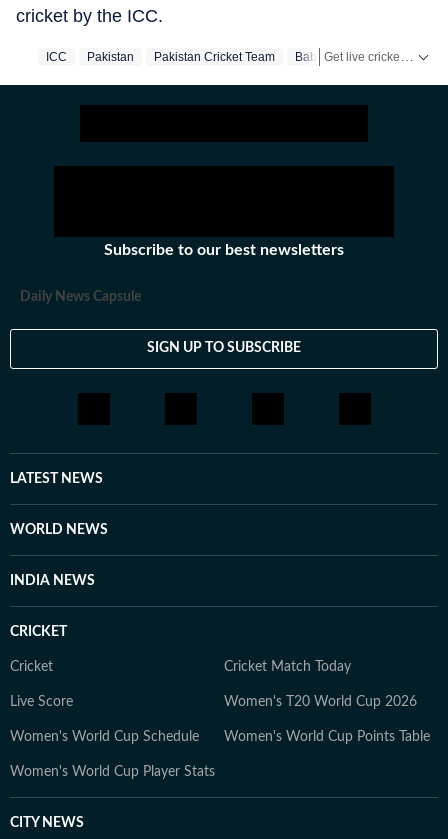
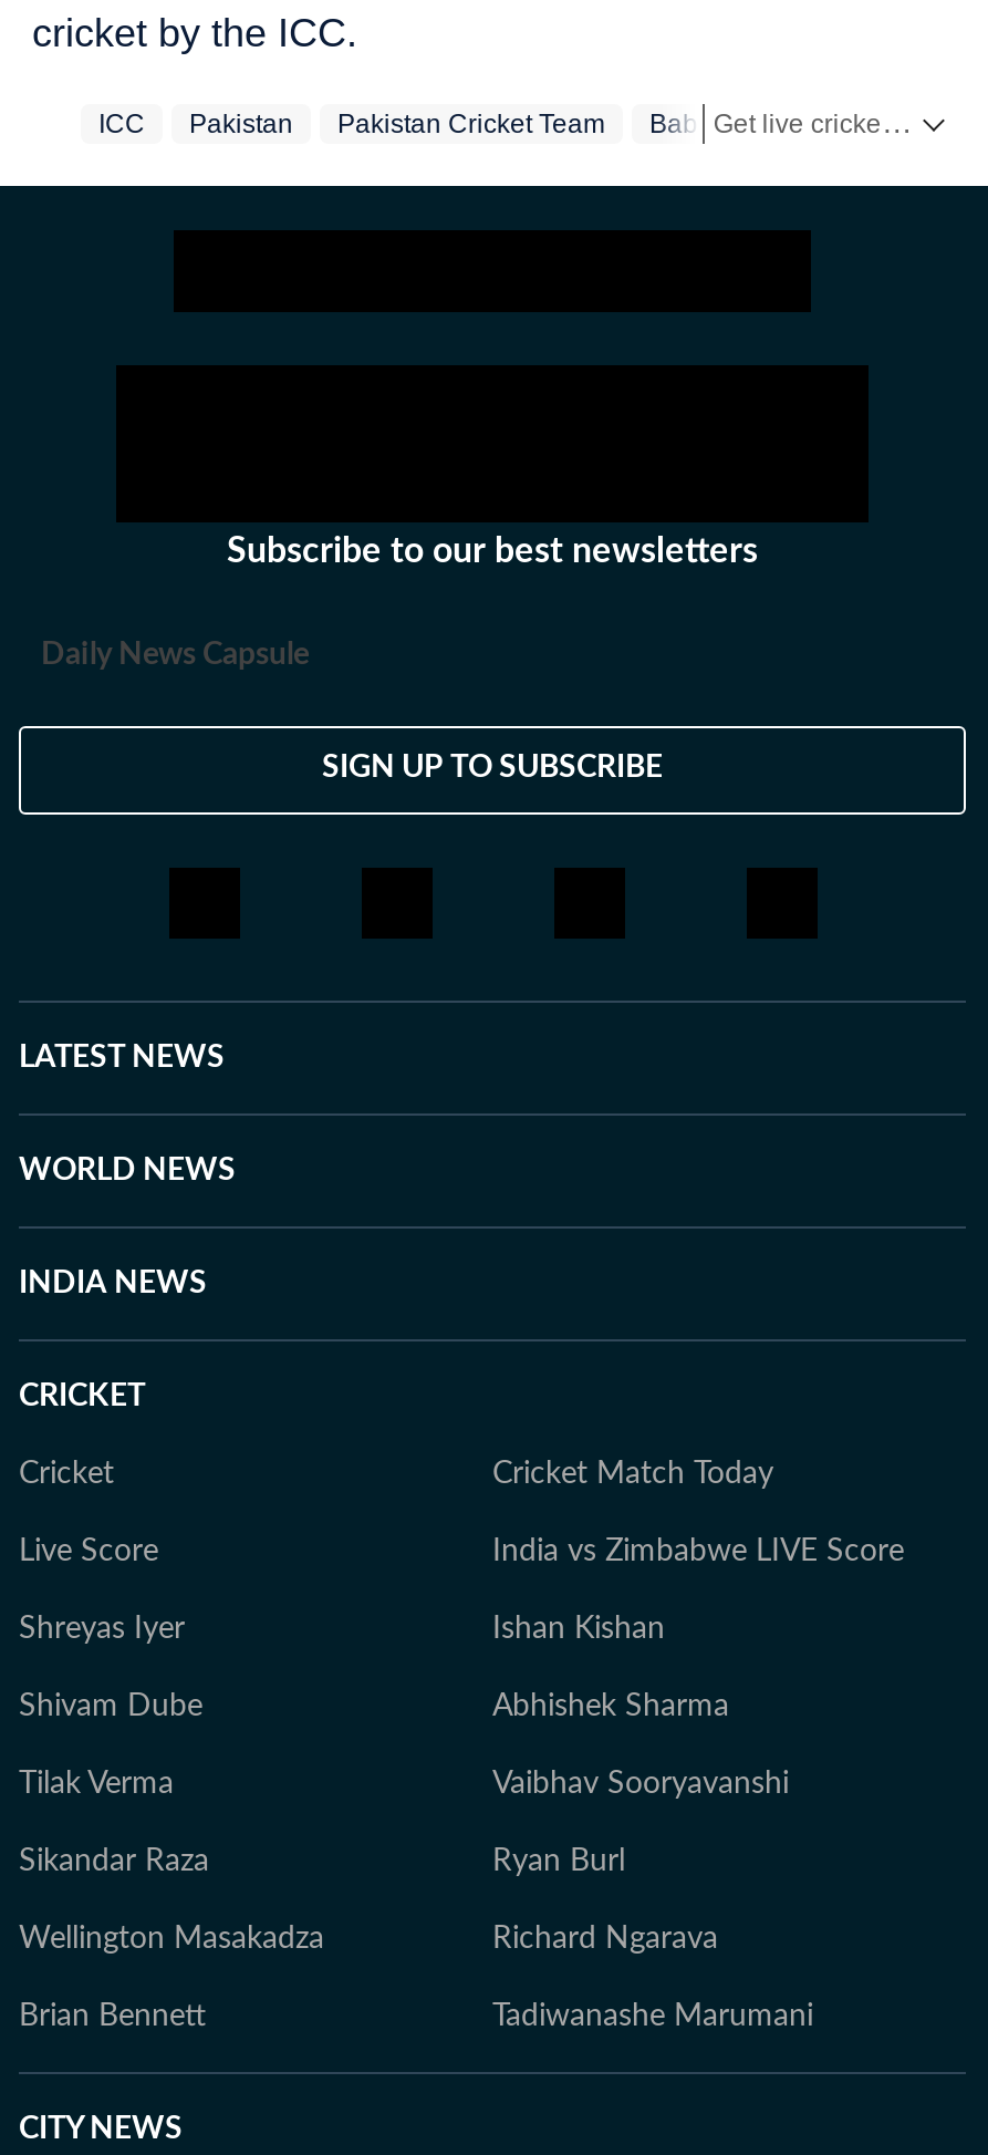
- Women's T20 World Cup 2026
- Women's World Cup Schedule
- Women's World Cup Points Table
- Women's World Cup Player Stats
+ India vs Zimbabwe LIVE Score
+ Shreyas Iyer
+ Ishan Kishan
+ Shivam Dube
+ Abhishek Sharma
+ Tilak Verma
+ Vaibhav Sooryavanshi
+ Sikandar Raza
+ Ryan Burl
+ Wellington Masakadza
+ Richard Ngarava
+ Brian Bennett
+ Tadiwanashe Marumani
